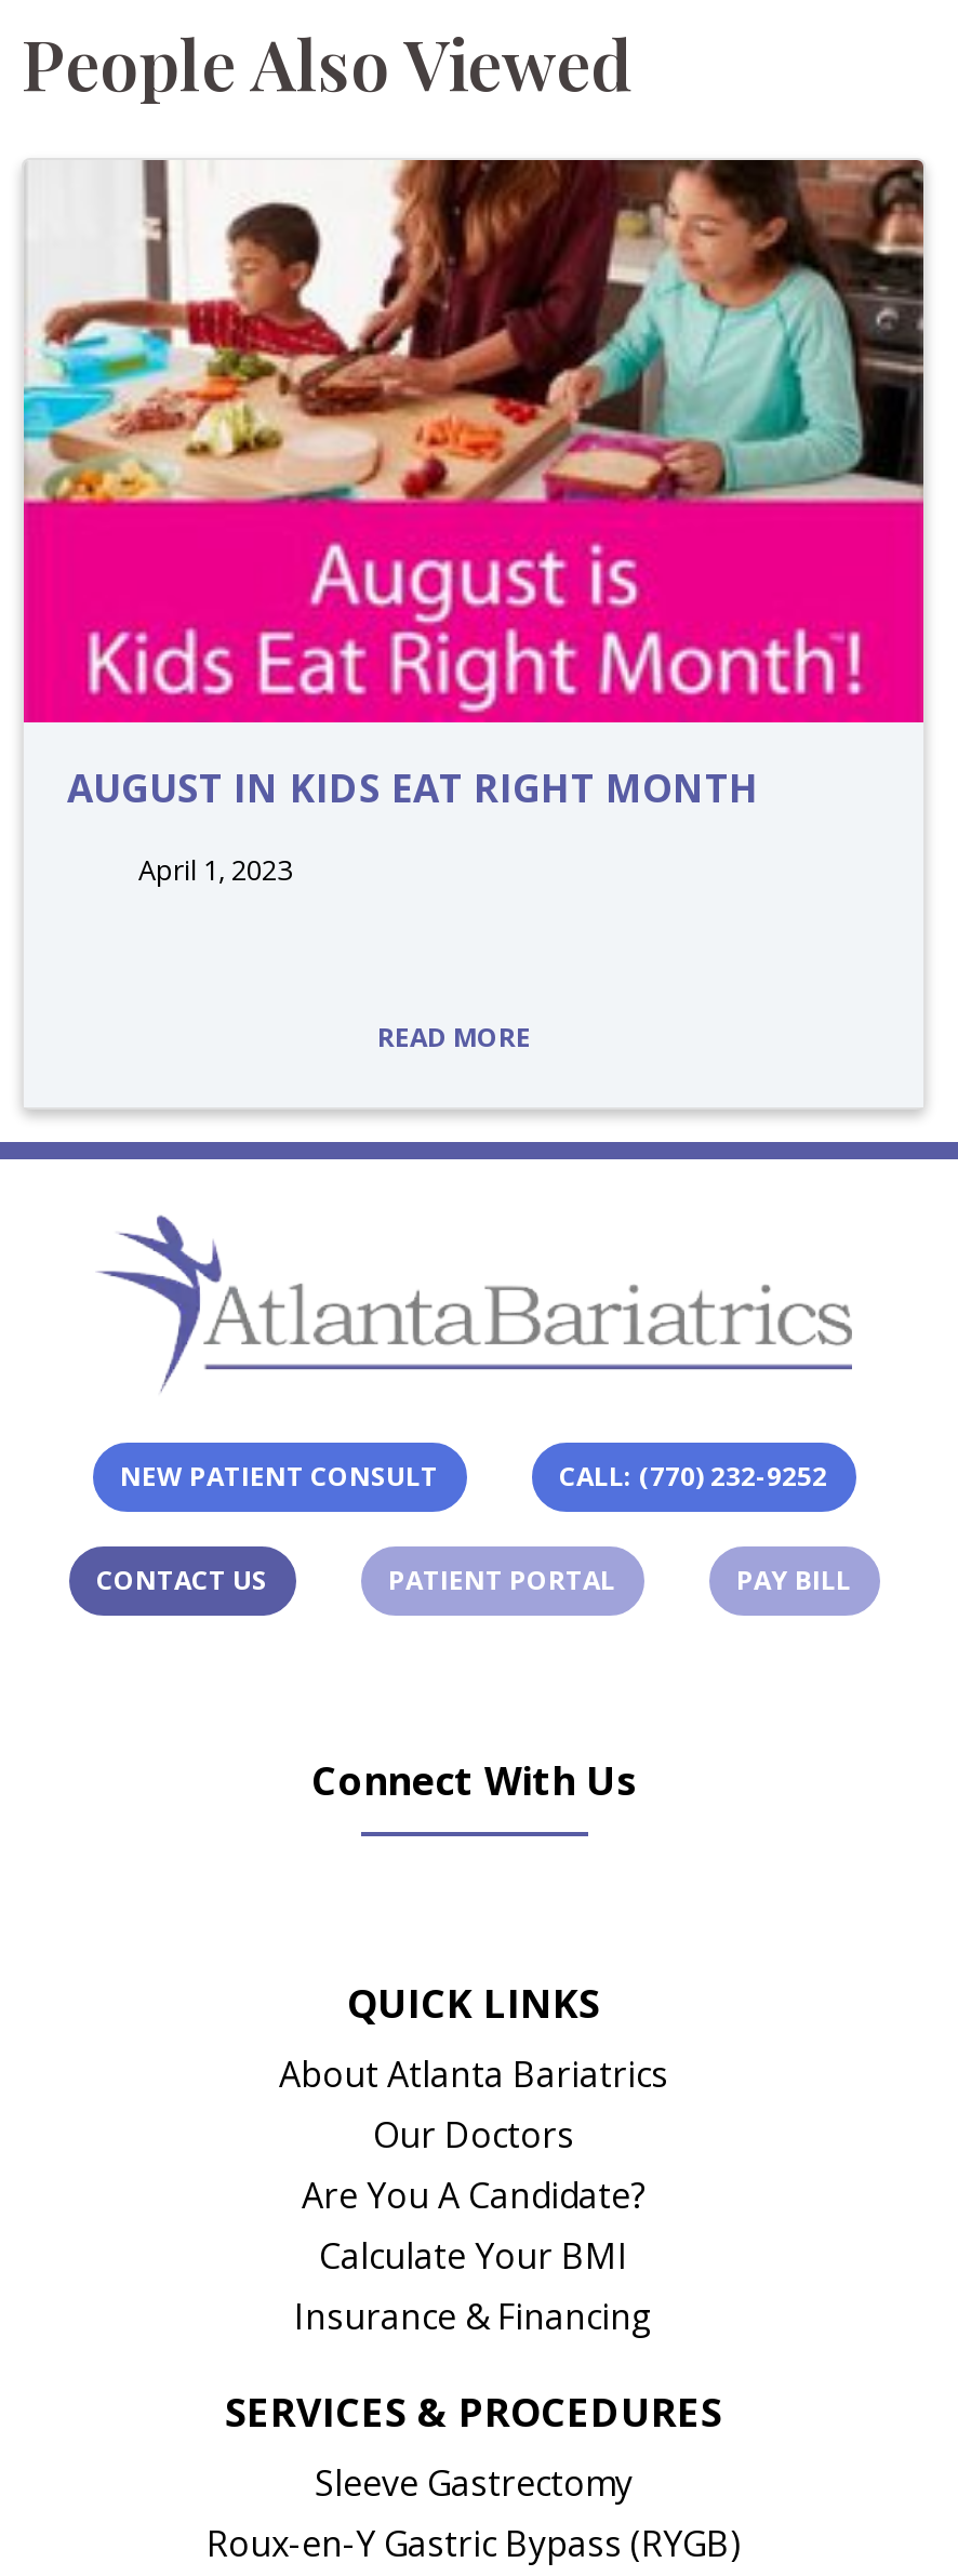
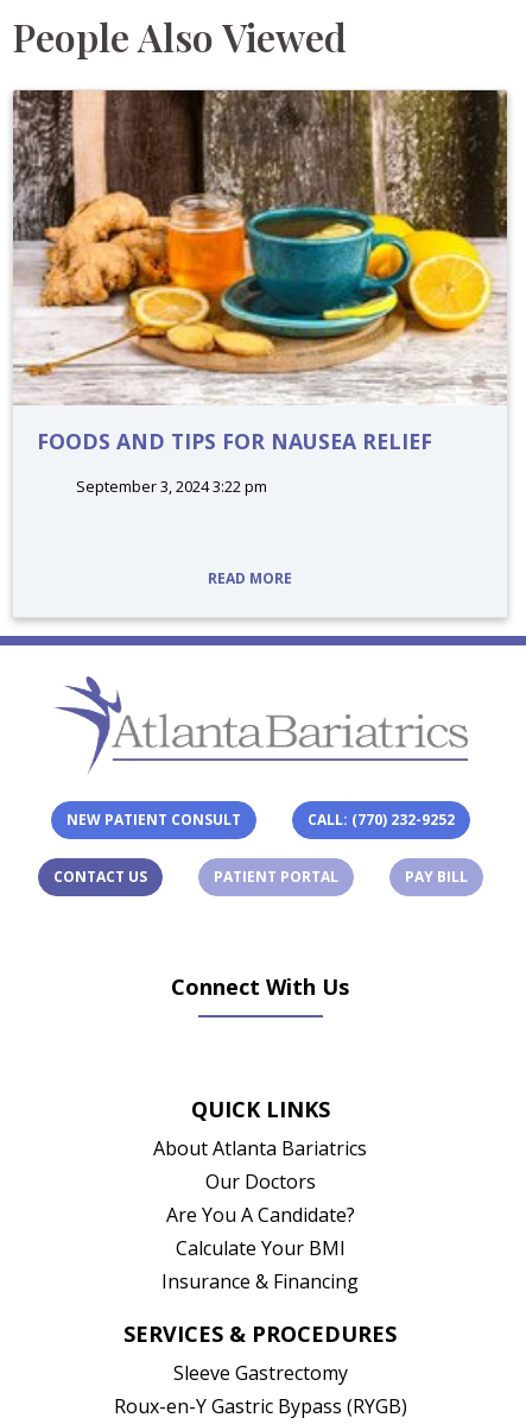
- [image]
- AUGUST IN KIDS EAT RIGHT MONTH
+ [image]
+ FOODS AND TIPS FOR NAUSEA RELIEF

- April 1, 2023
+ September 3, 2024 3:22 pm
